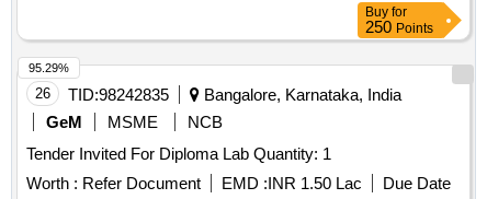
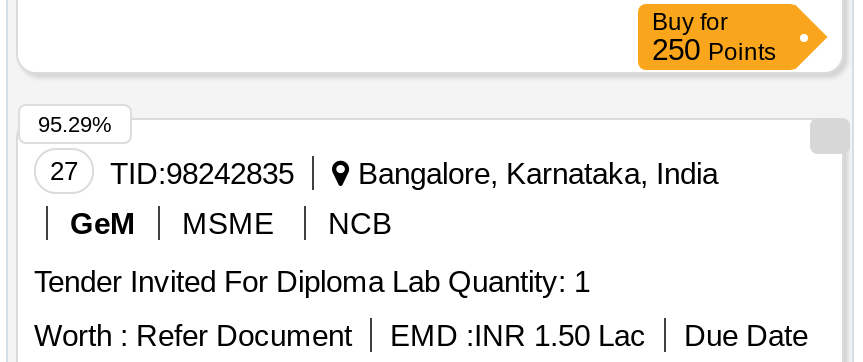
- 26 TID:98242835 Bangalore, Karnataka, India
+ 27 TID:98242835 Bangalore, Karnataka, India
